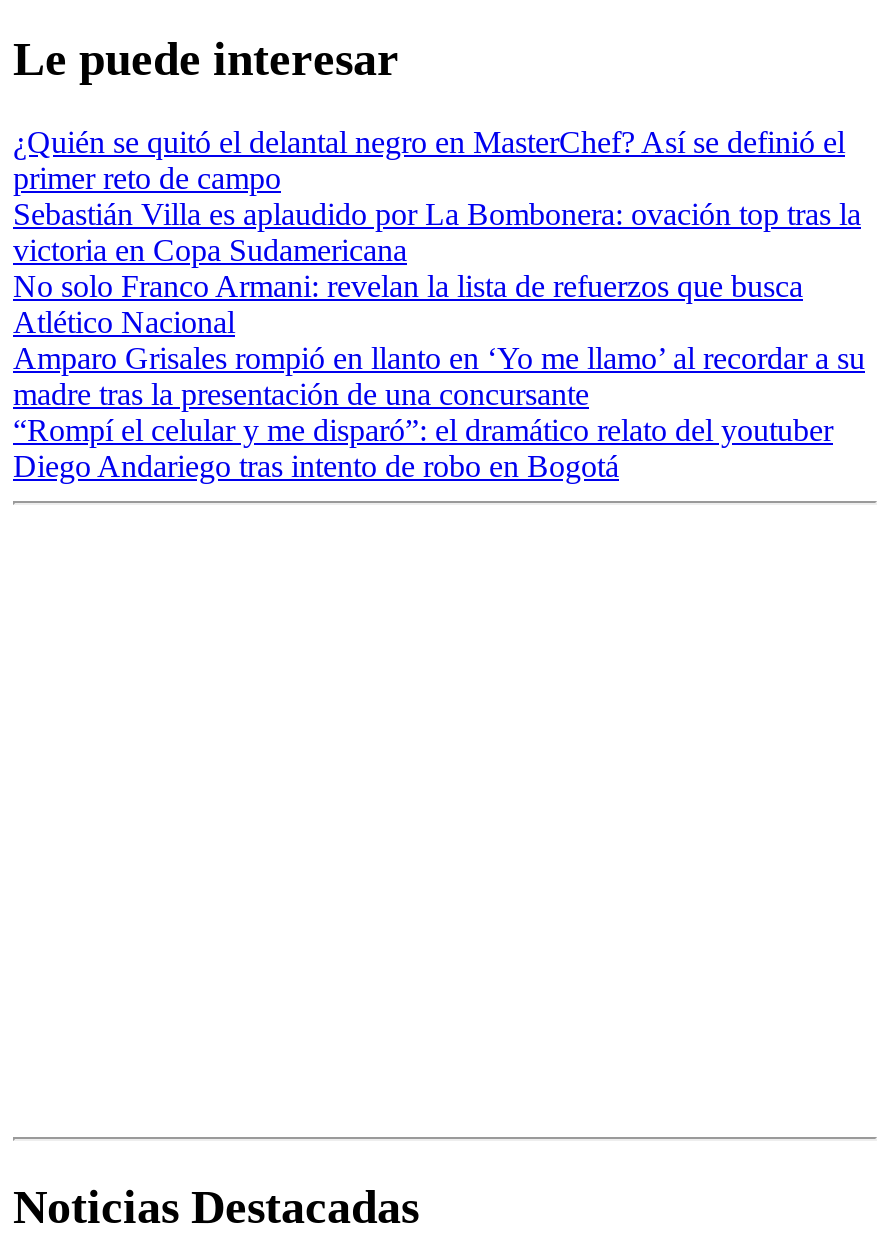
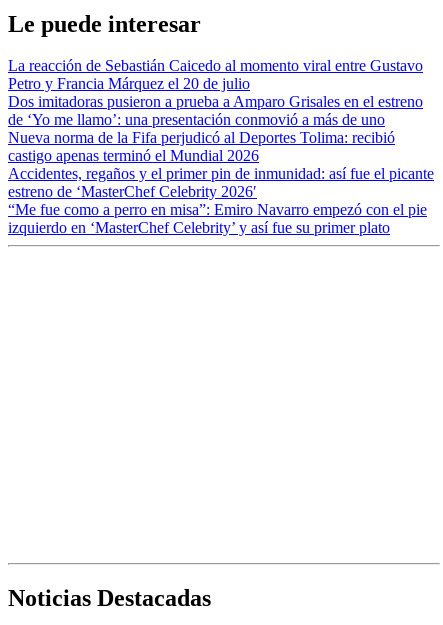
- ¿Quién se quitó el delantal negro en MasterChef? Así se definió el
- primer reto de campo
- Sebastián Villa es aplaudido por La Bombonera: ovación top tras la
- victoria en Copa Sudamericana
- No solo Franco Armani: revelan la lista de refuerzos que busca
- Atlético Nacional
- Amparo Grisales rompió en llanto en ‘Yo me llamo’ al recordar a su
- madre tras la presentación de una concursante
- “Rompí el celular y me disparó”: el dramático relato del youtuber
- Diego Andariego tras intento de robo en Bogotá
+ La reacción de Sebastián Caicedo al momento viral entre Gustavo
+ Petro y Francia Márquez el 20 de julio
+ Dos imitadoras pusieron a prueba a Amparo Grisales en el estreno
+ de ‘Yo me llamo’: una presentación conmovió a más de uno
+ Nueva norma de la Fifa perjudicó al Deportes Tolima: recibió
+ castigo apenas terminó el Mundial 2026
+ Accidentes, regaños y el primer pin de inmunidad: así fue el picante
+ estreno de ‘MasterChef Celebrity 2026′
+ “Me fue como a perro en misa”: Emiro Navarro empezó con el pie
+ izquierdo en ‘MasterChef Celebrity’ y así fue su primer plato
